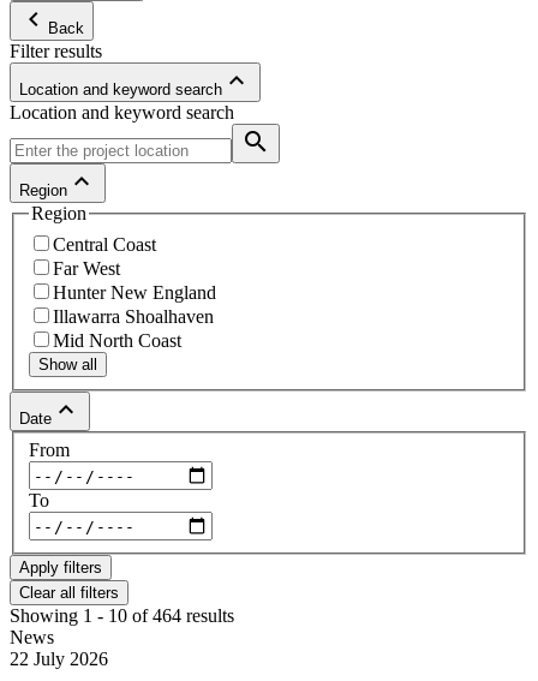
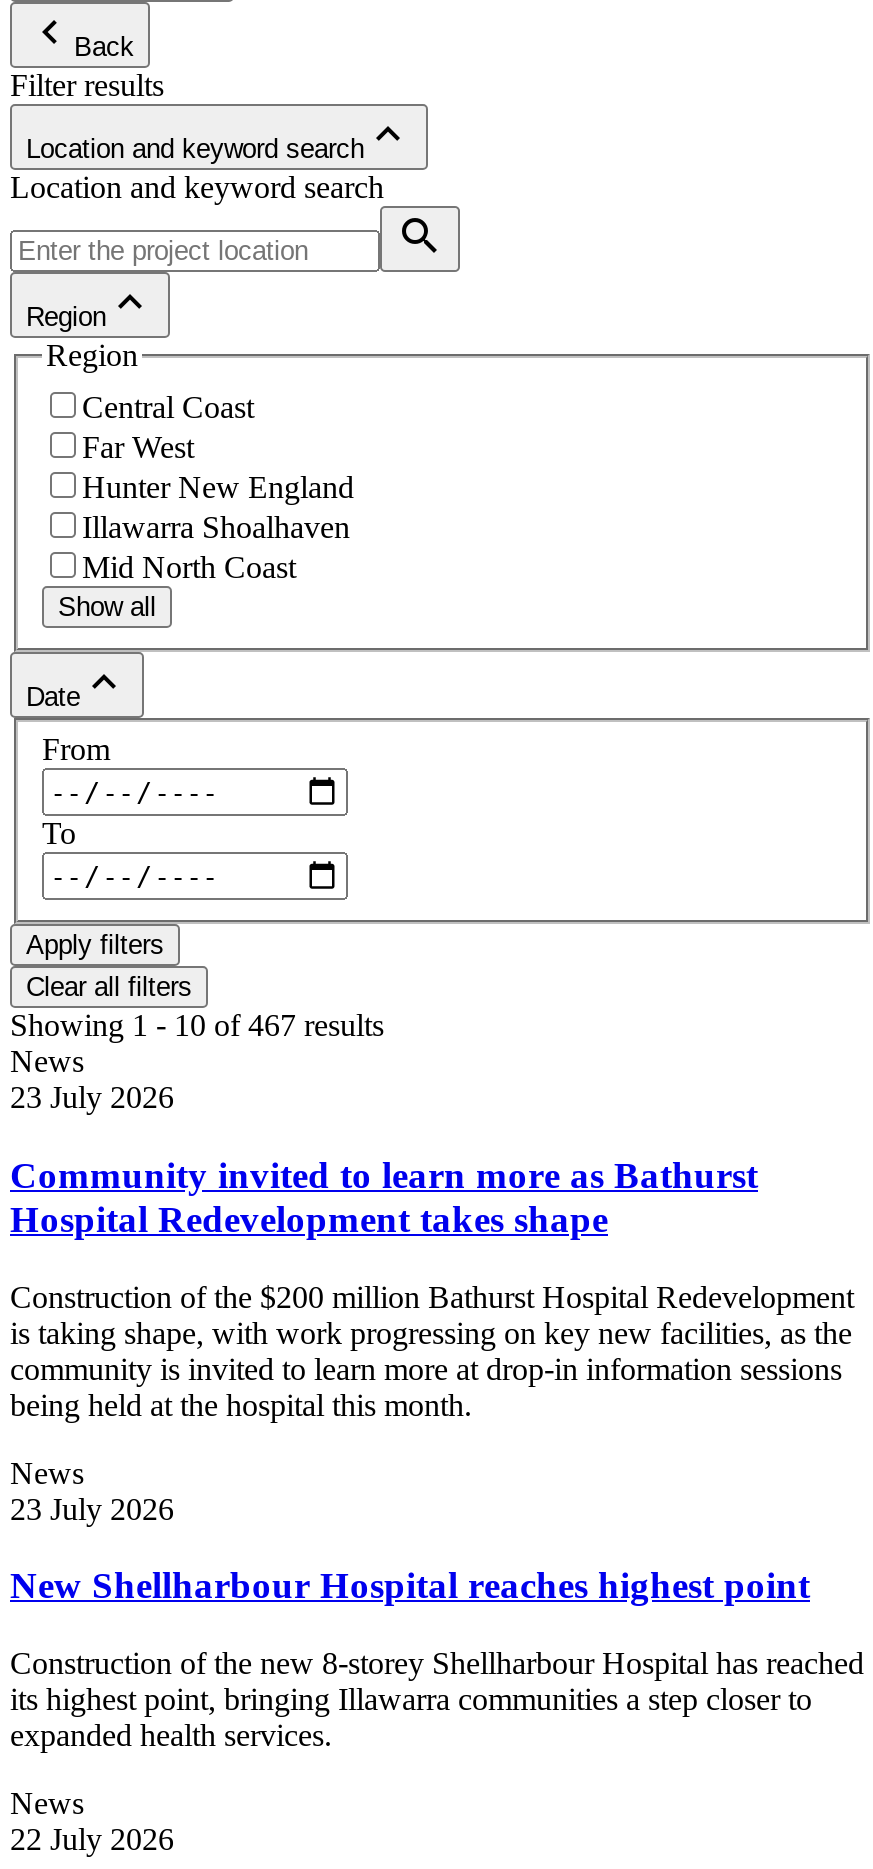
- Showing 1 - 10 of 464 results
+ Showing 1 - 10 of 467 results
+ News
+ 23 July 2026
+ Community invited to learn more as Bathurst
+ Hospital Redevelopment takes shape
+ Construction of the $200 million Bathurst Hospital Redevelopment
+ is taking shape, with work progressing on key new facilities, as the
+ community is invited to learn more at drop-in information sessions
+ being held at the hospital this month.
+ News
+ 23 July 2026
+ New Shellharbour Hospital reaches highest point
+ Construction of the new 8-storey Shellharbour Hospital has reached
+ its highest point, bringing Illawarra communities a step closer to
+ expanded health services.
